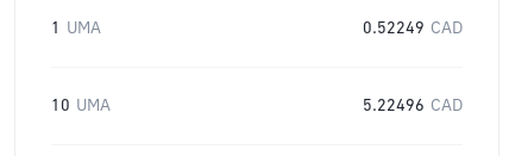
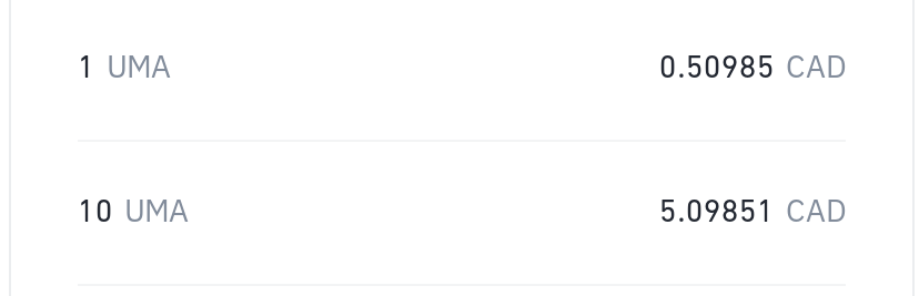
- 0.52249 CAD
+ 0.50985 CAD

- 5.22496 CAD
+ 5.09851 CAD
